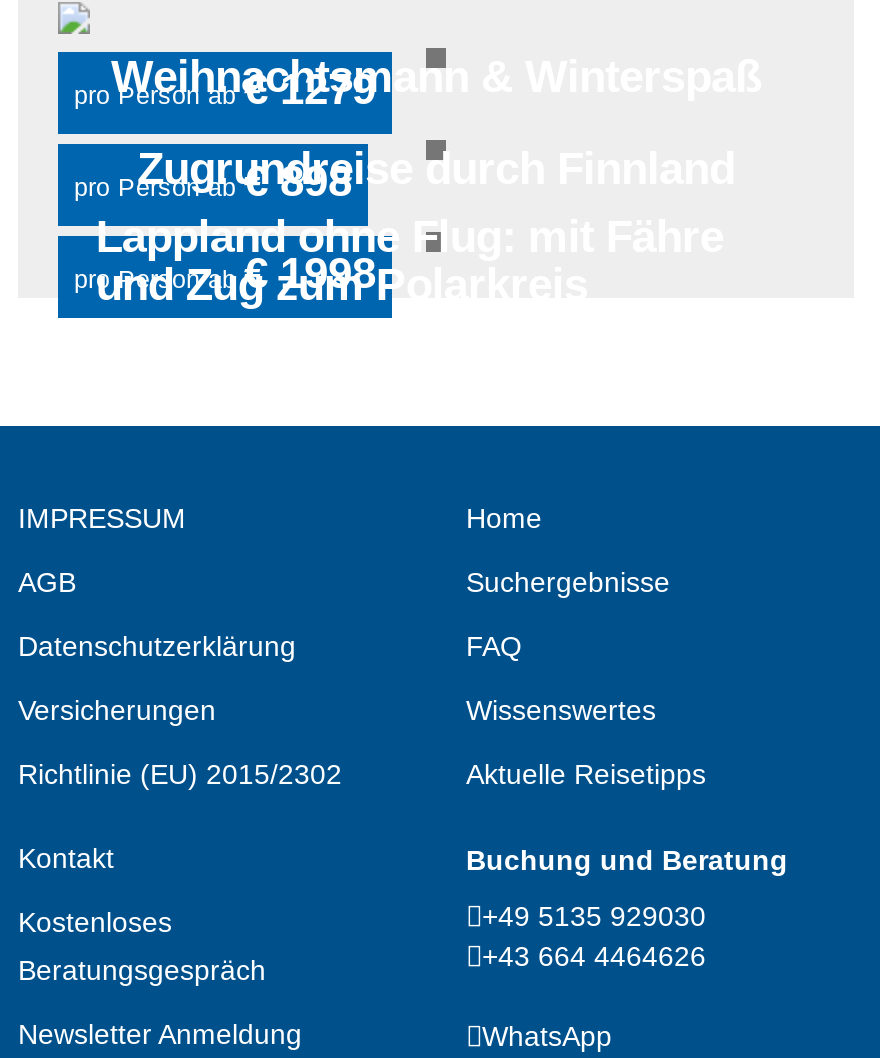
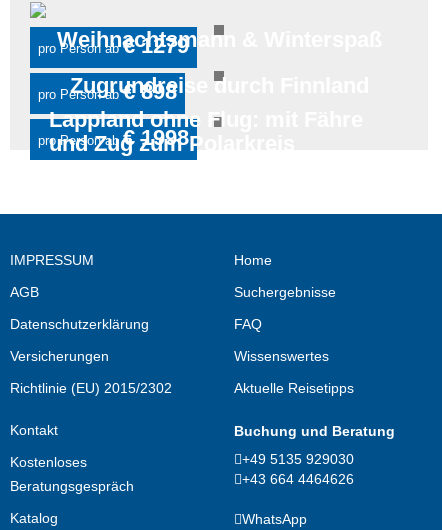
- Newsletter Anmeldung
+ Katalog
